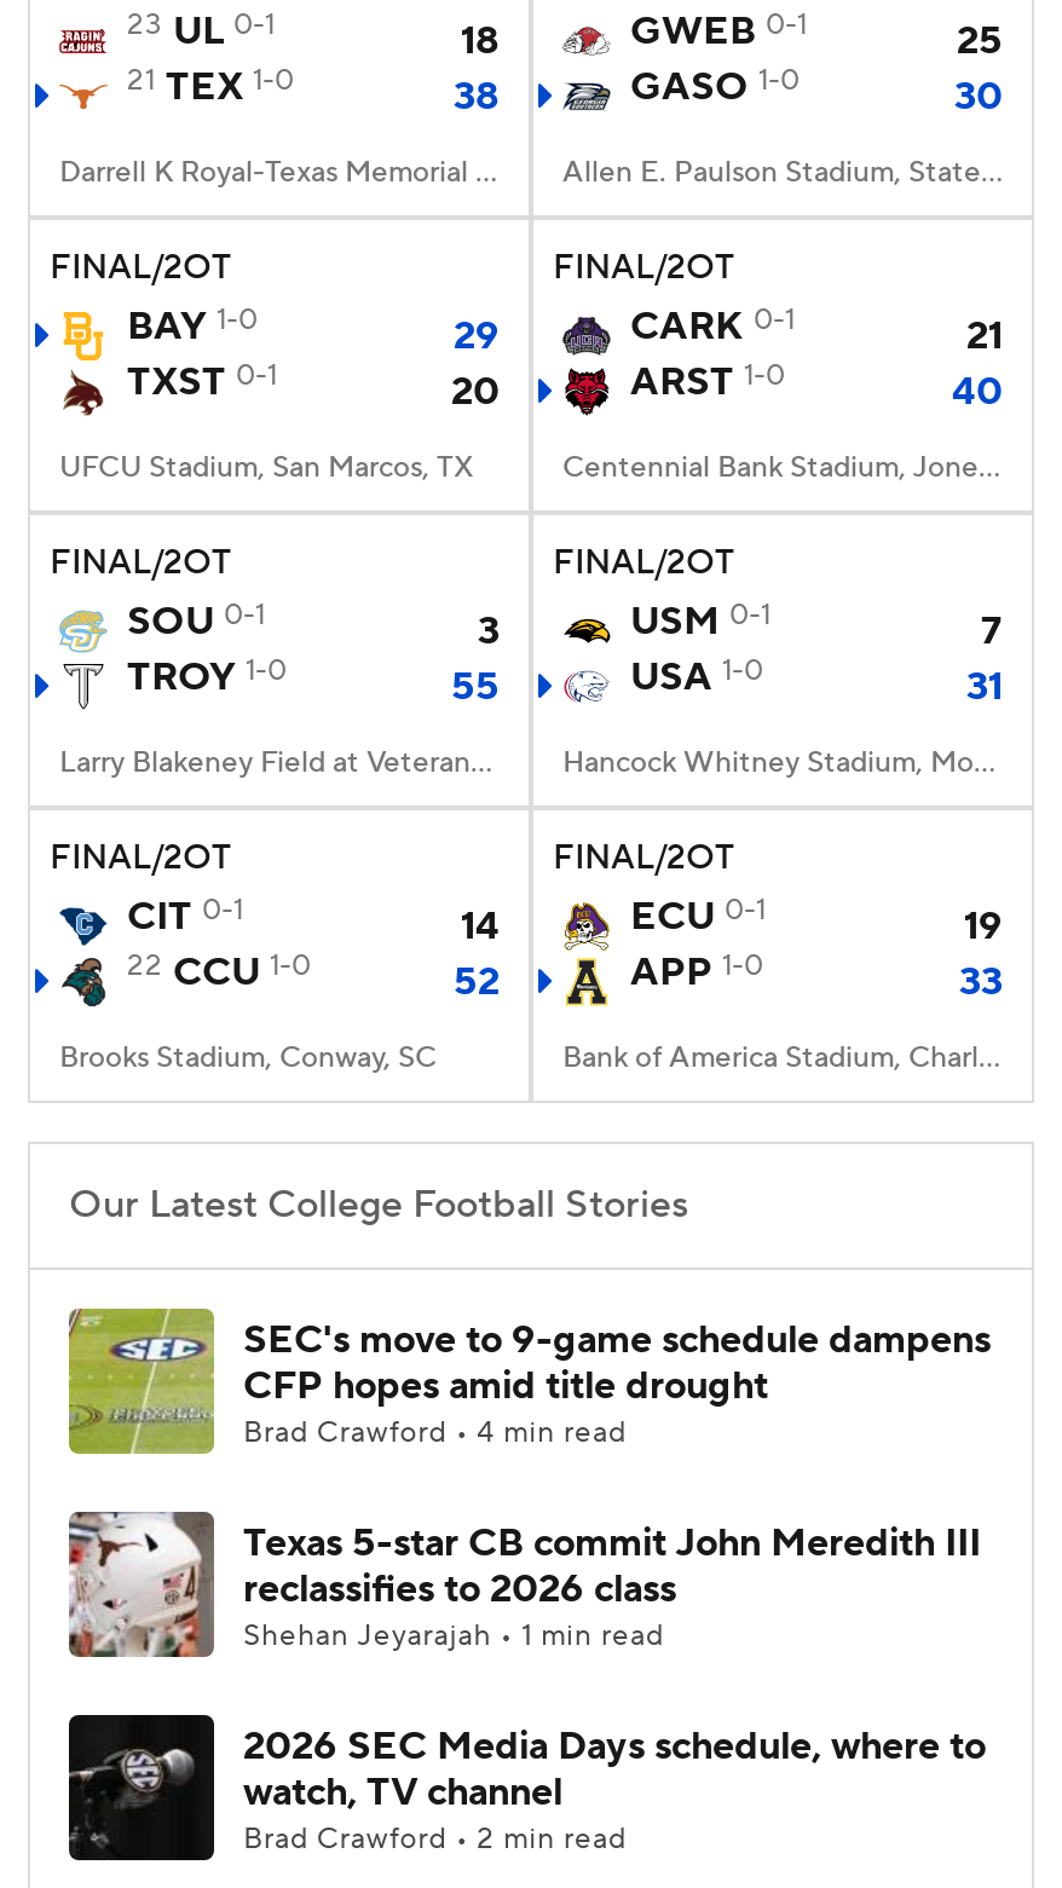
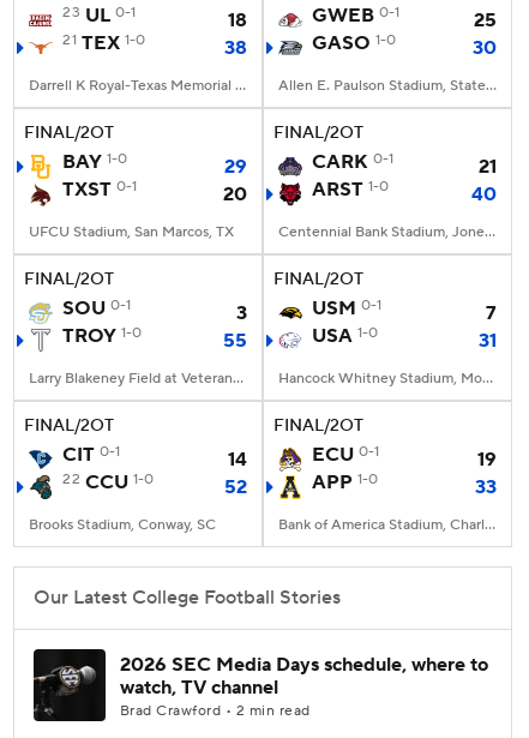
- [image]
- SEC's move to 9-game schedule dampens
- CFP hopes amid title drought
- Brad Crawford • 4 min read
- Texas 5-star CB commit John Meredith III
- reclassifies to 2026 class
- Shehan Jeyarajah • 1 min read

- [image]
